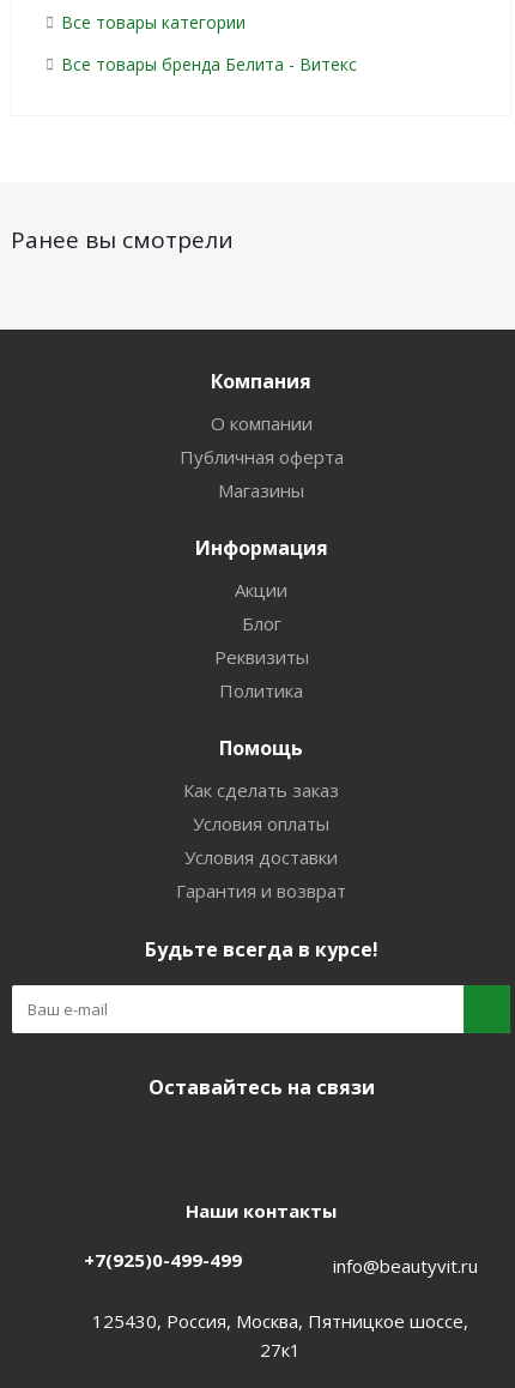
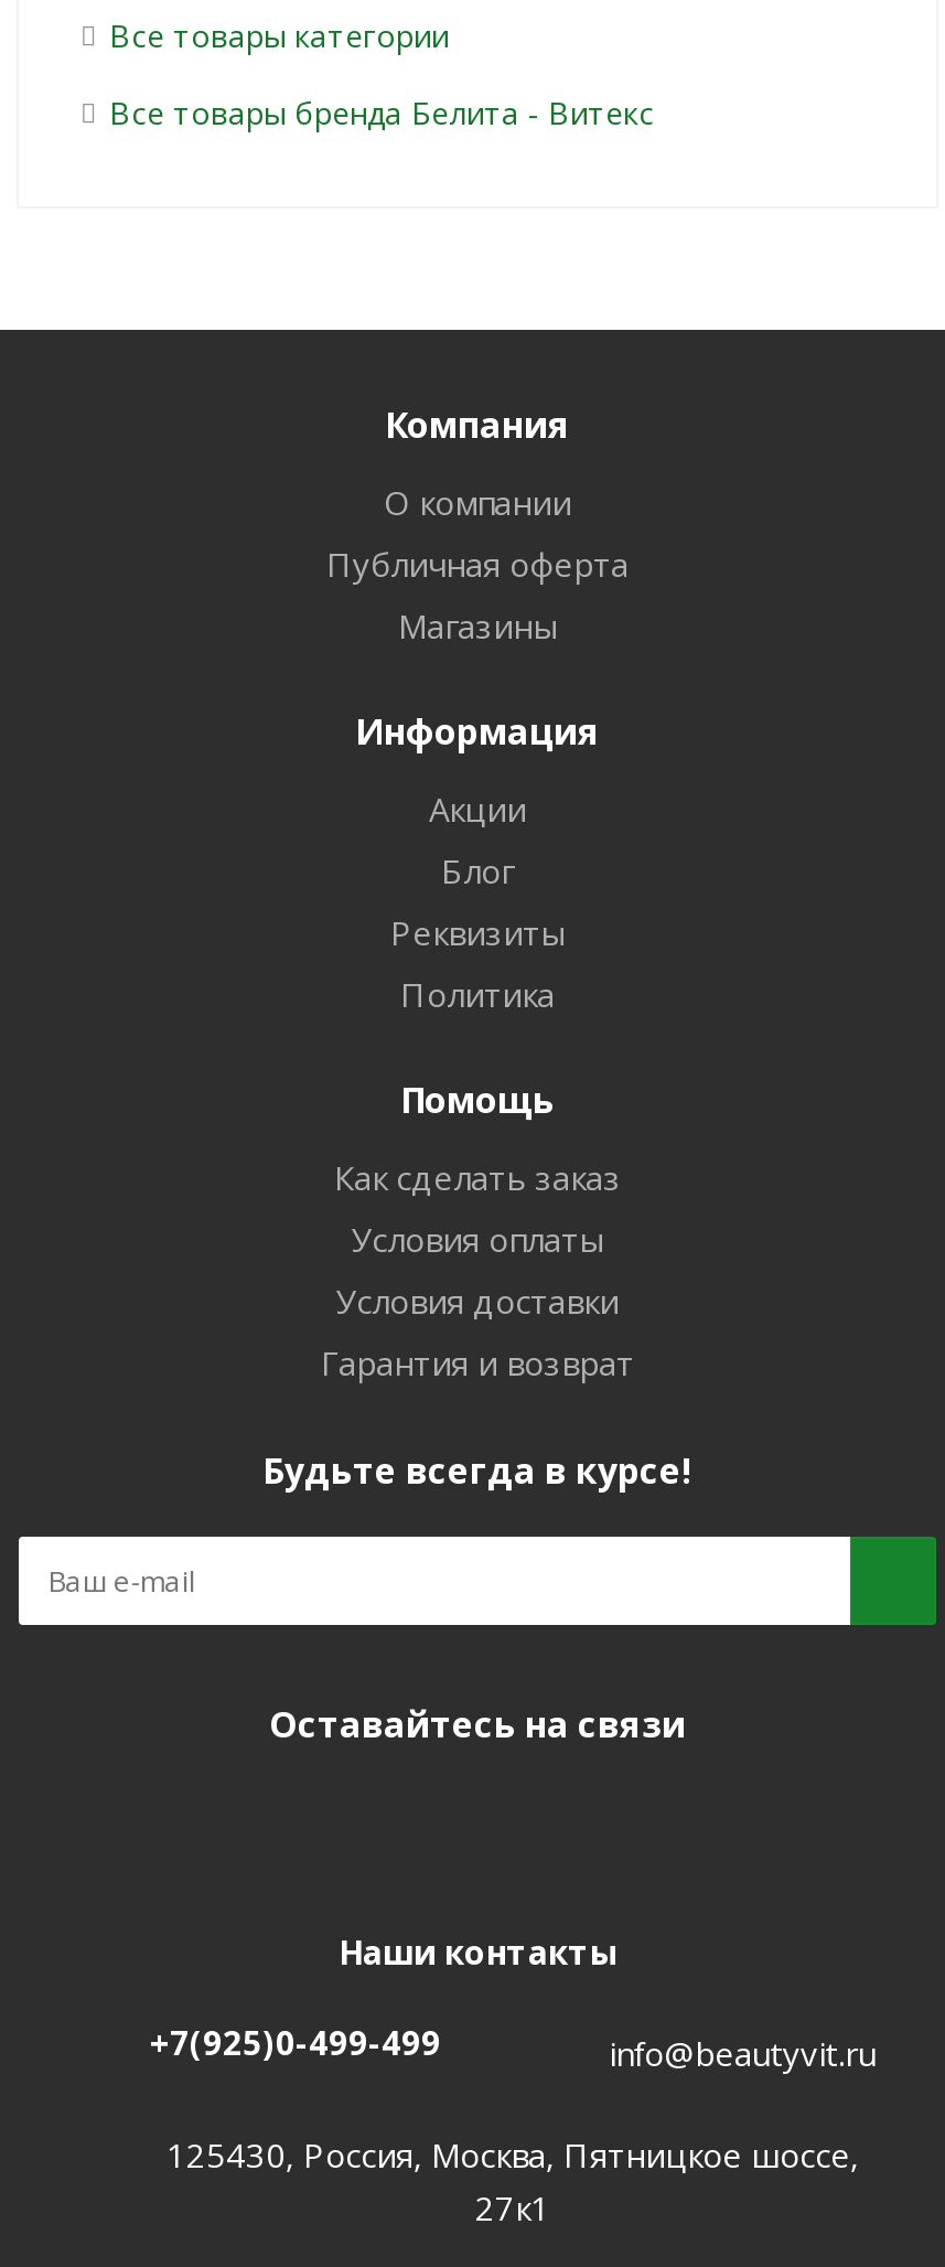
- Ранее вы смотрели
